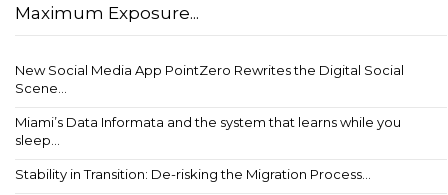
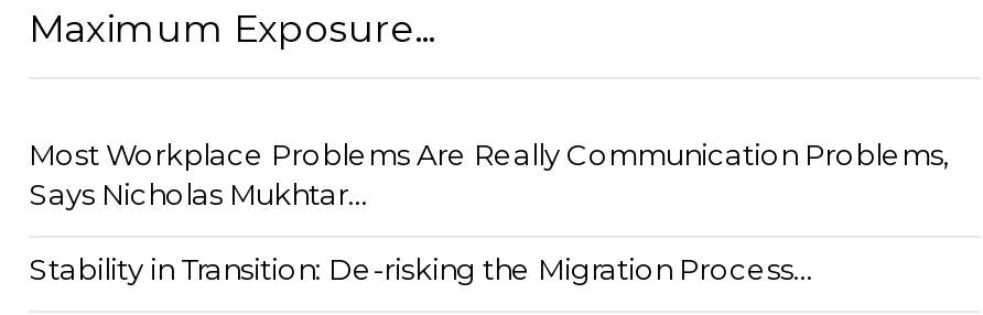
- New Social Media App PointZero Rewrites the Digital Social
- Scene...
- Miami’s Data Informata and the system that learns while you
- sleep...
+ Most Workplace Problems Are Really Communication Problems,
+ Says Nicholas Mukhtar...
